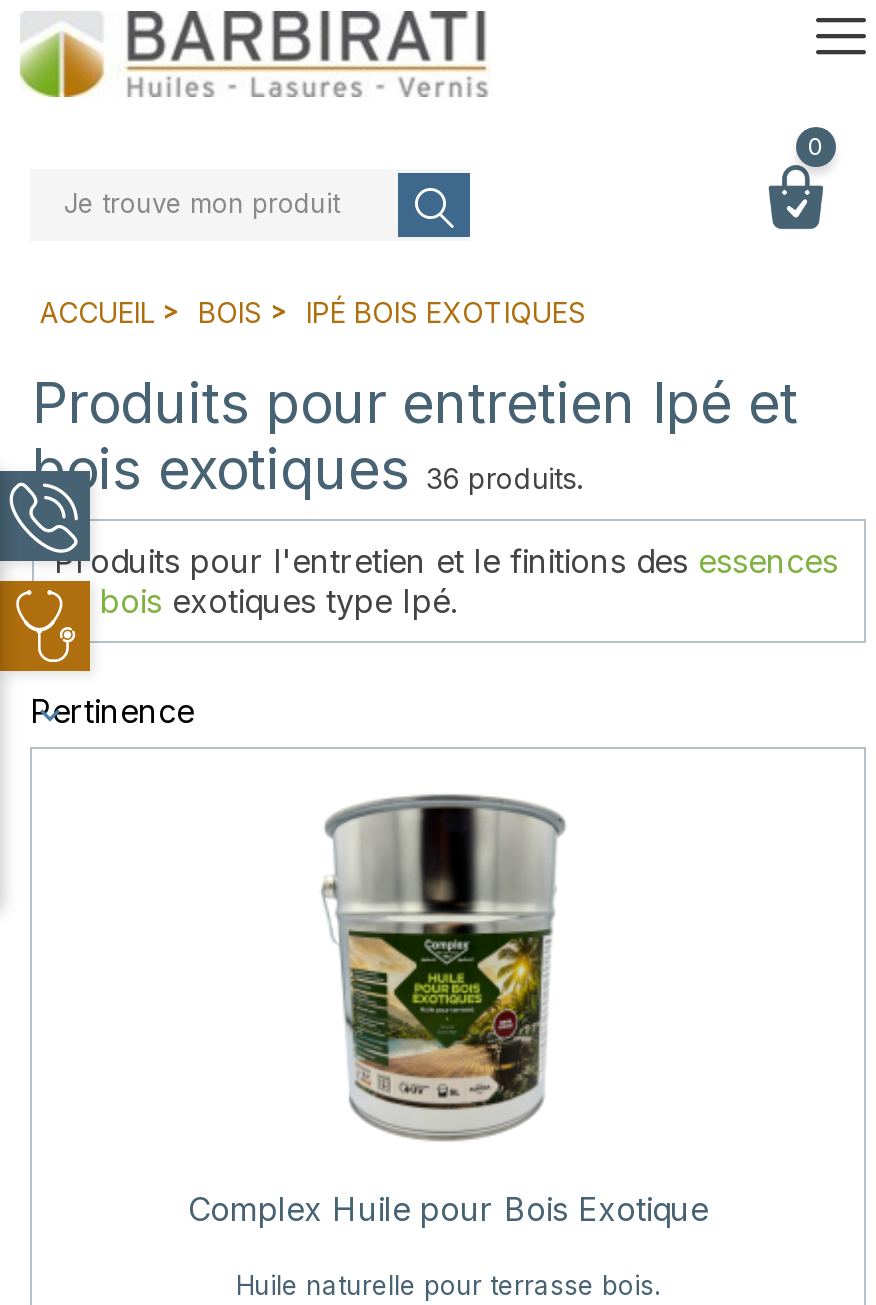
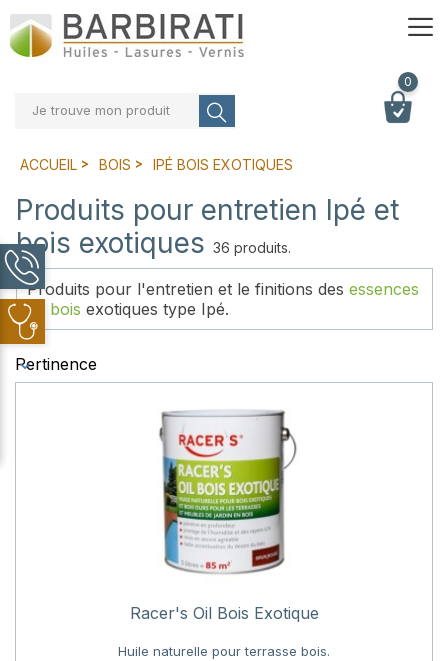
- [image]
- Complex Huile pour Bois Exotique
+ [image]
+ Racer's Oil Bois Exotique
